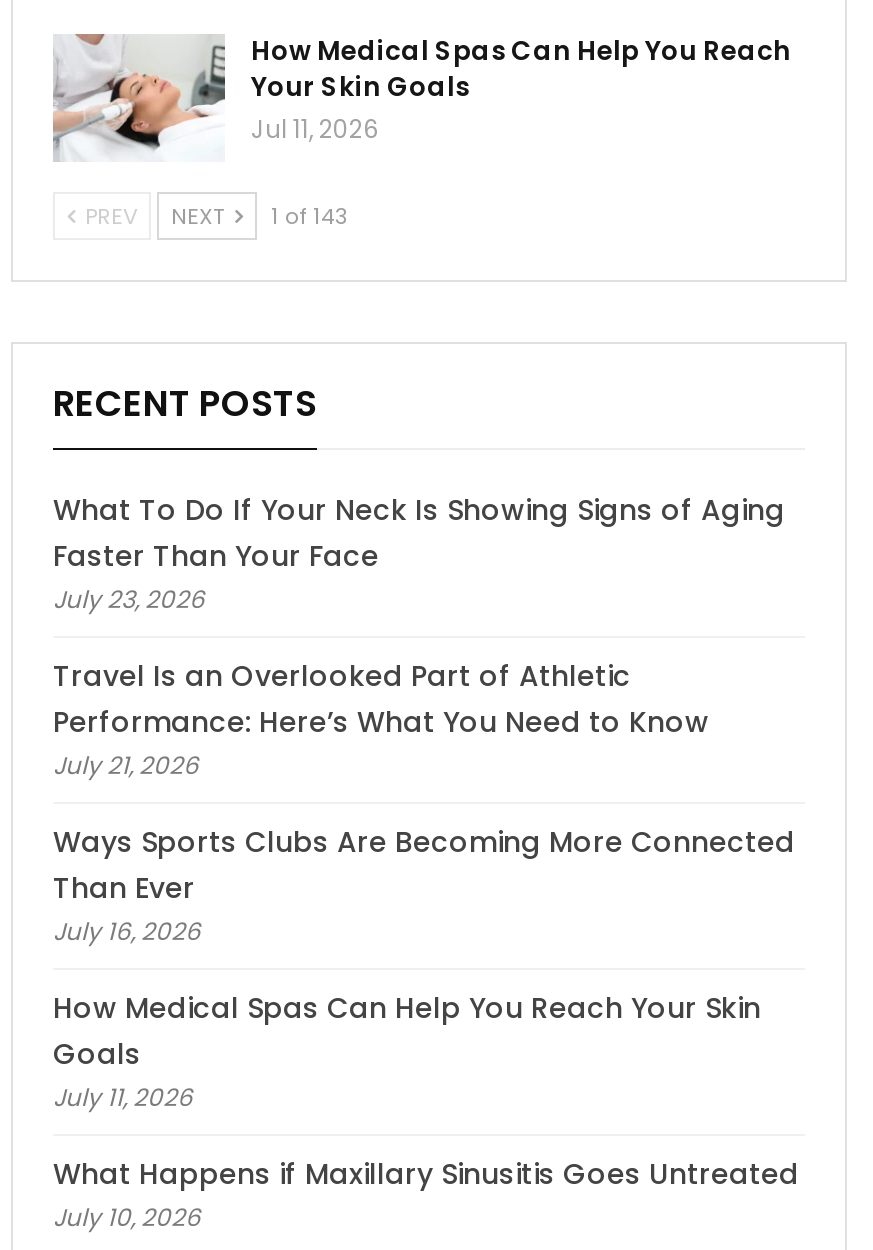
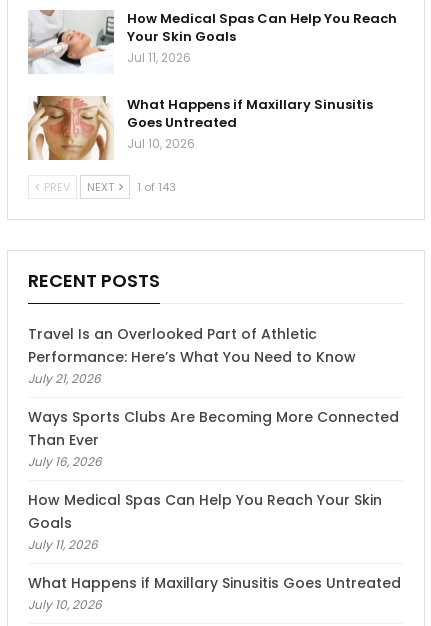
+ [image]
+ What Happens if Maxillary Sinusitis
+ Goes Untreated
+ Jul 10, 2026

moved down: PREV | NEXT | 1 of 143 | RECENT POSTS

- What To Do If Your Neck Is Showing Signs of Aging
- Faster Than Your Face
- July 23, 2026
